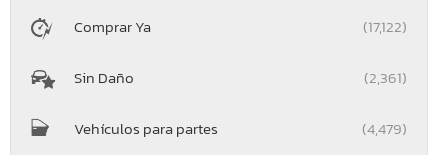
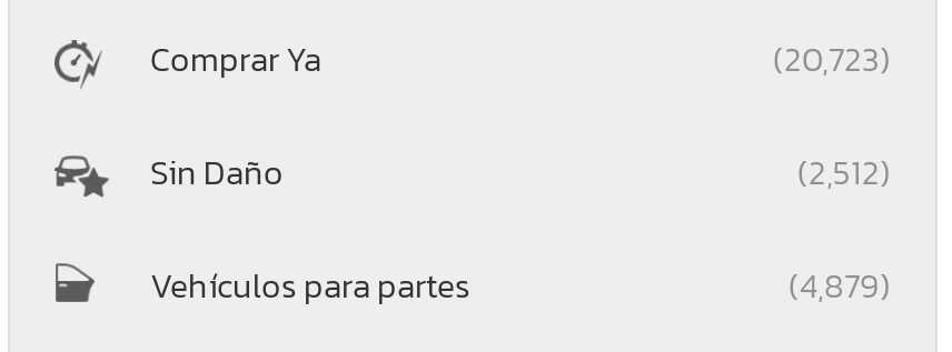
- (17,122)
+ (20,723)

- (2,361)
+ (2,512)

- (4,479)
+ (4,879)
